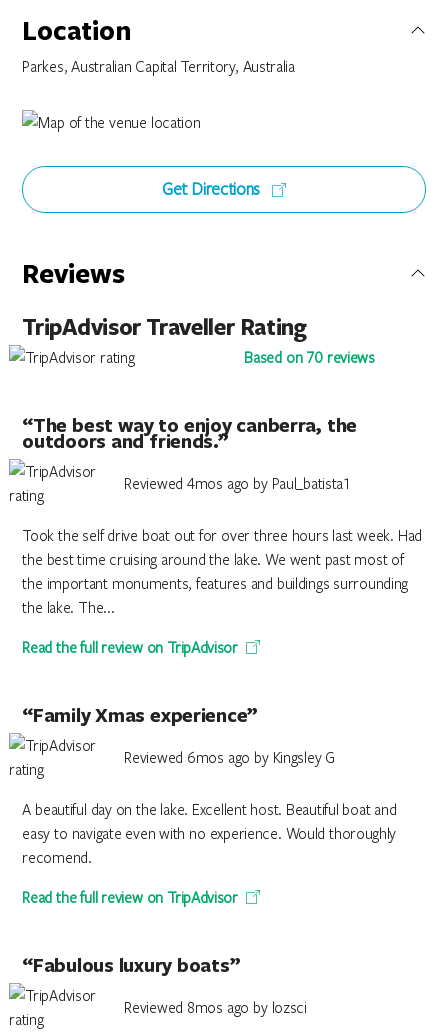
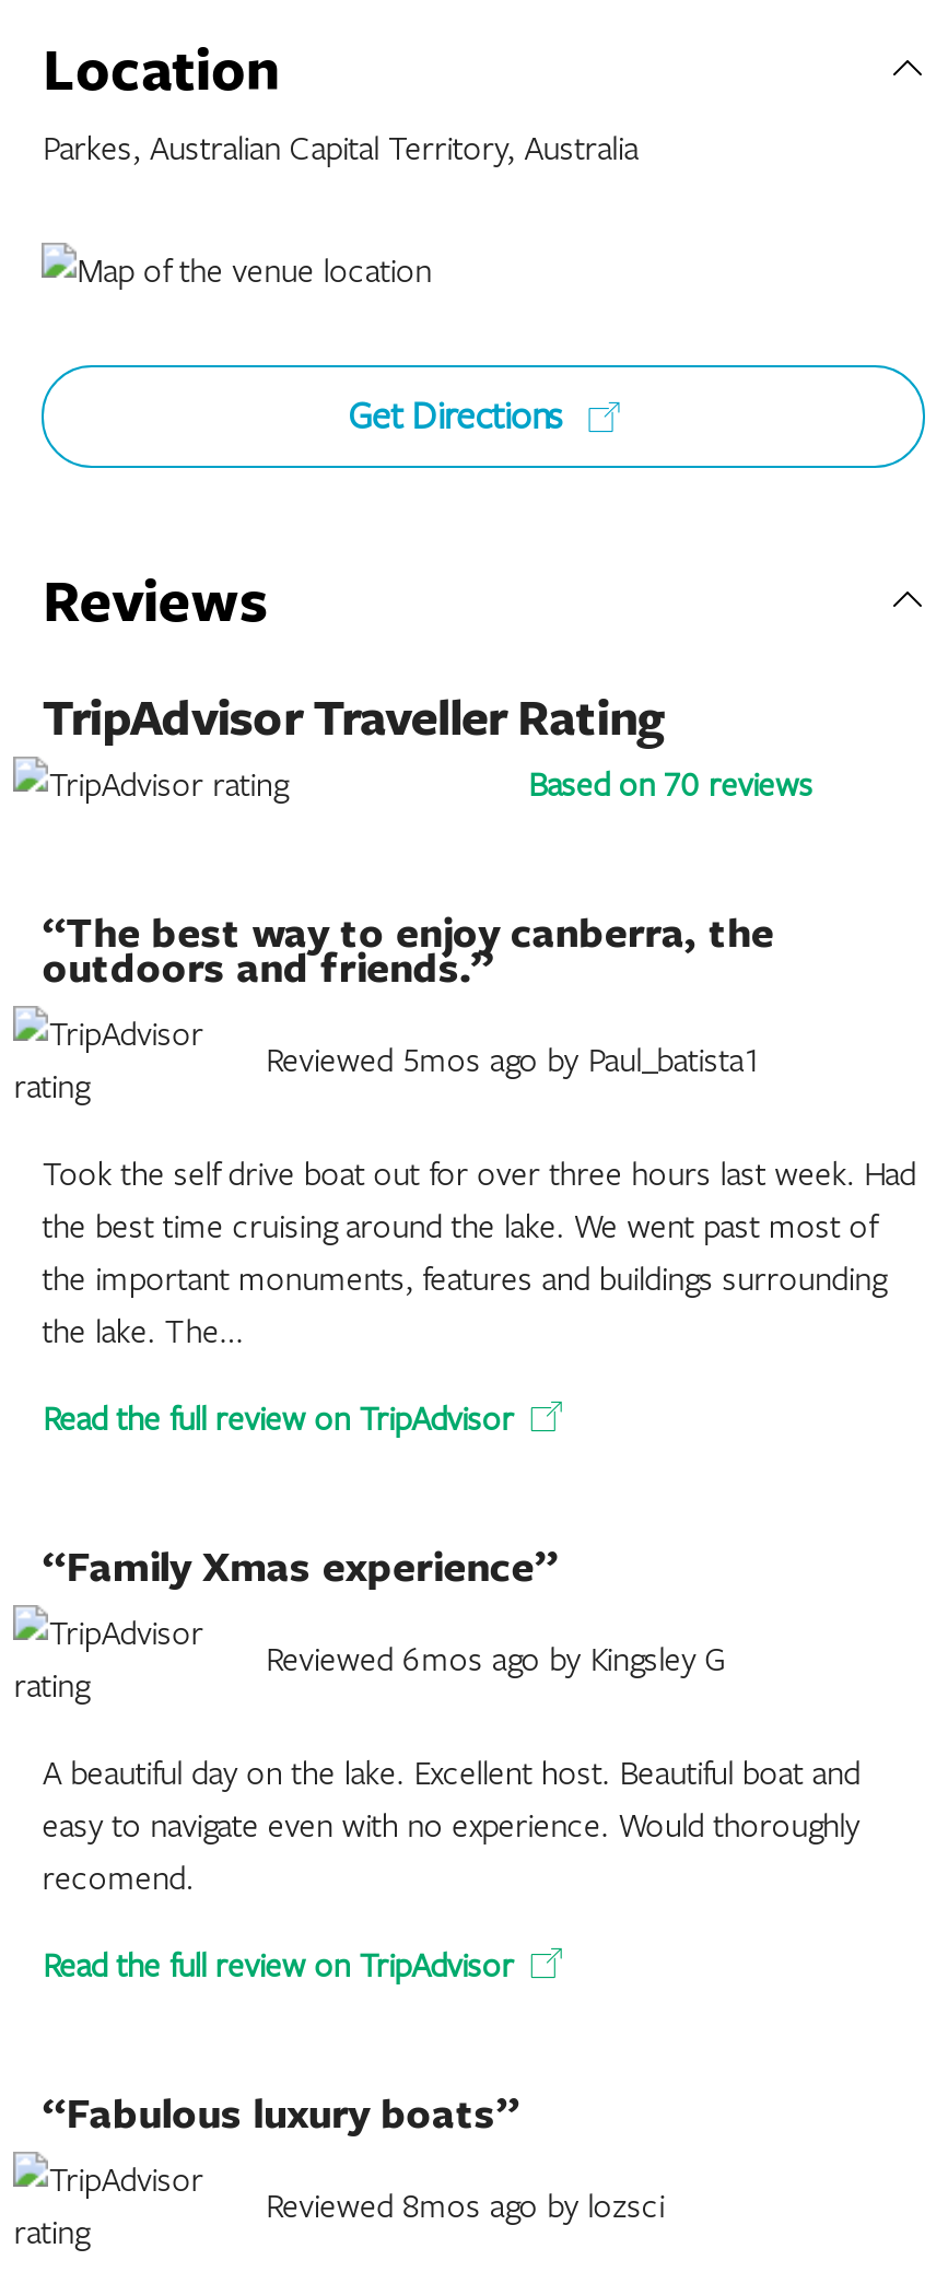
- Reviewed 4mos ago by Paul_batista1
+ Reviewed 5mos ago by Paul_batista1
